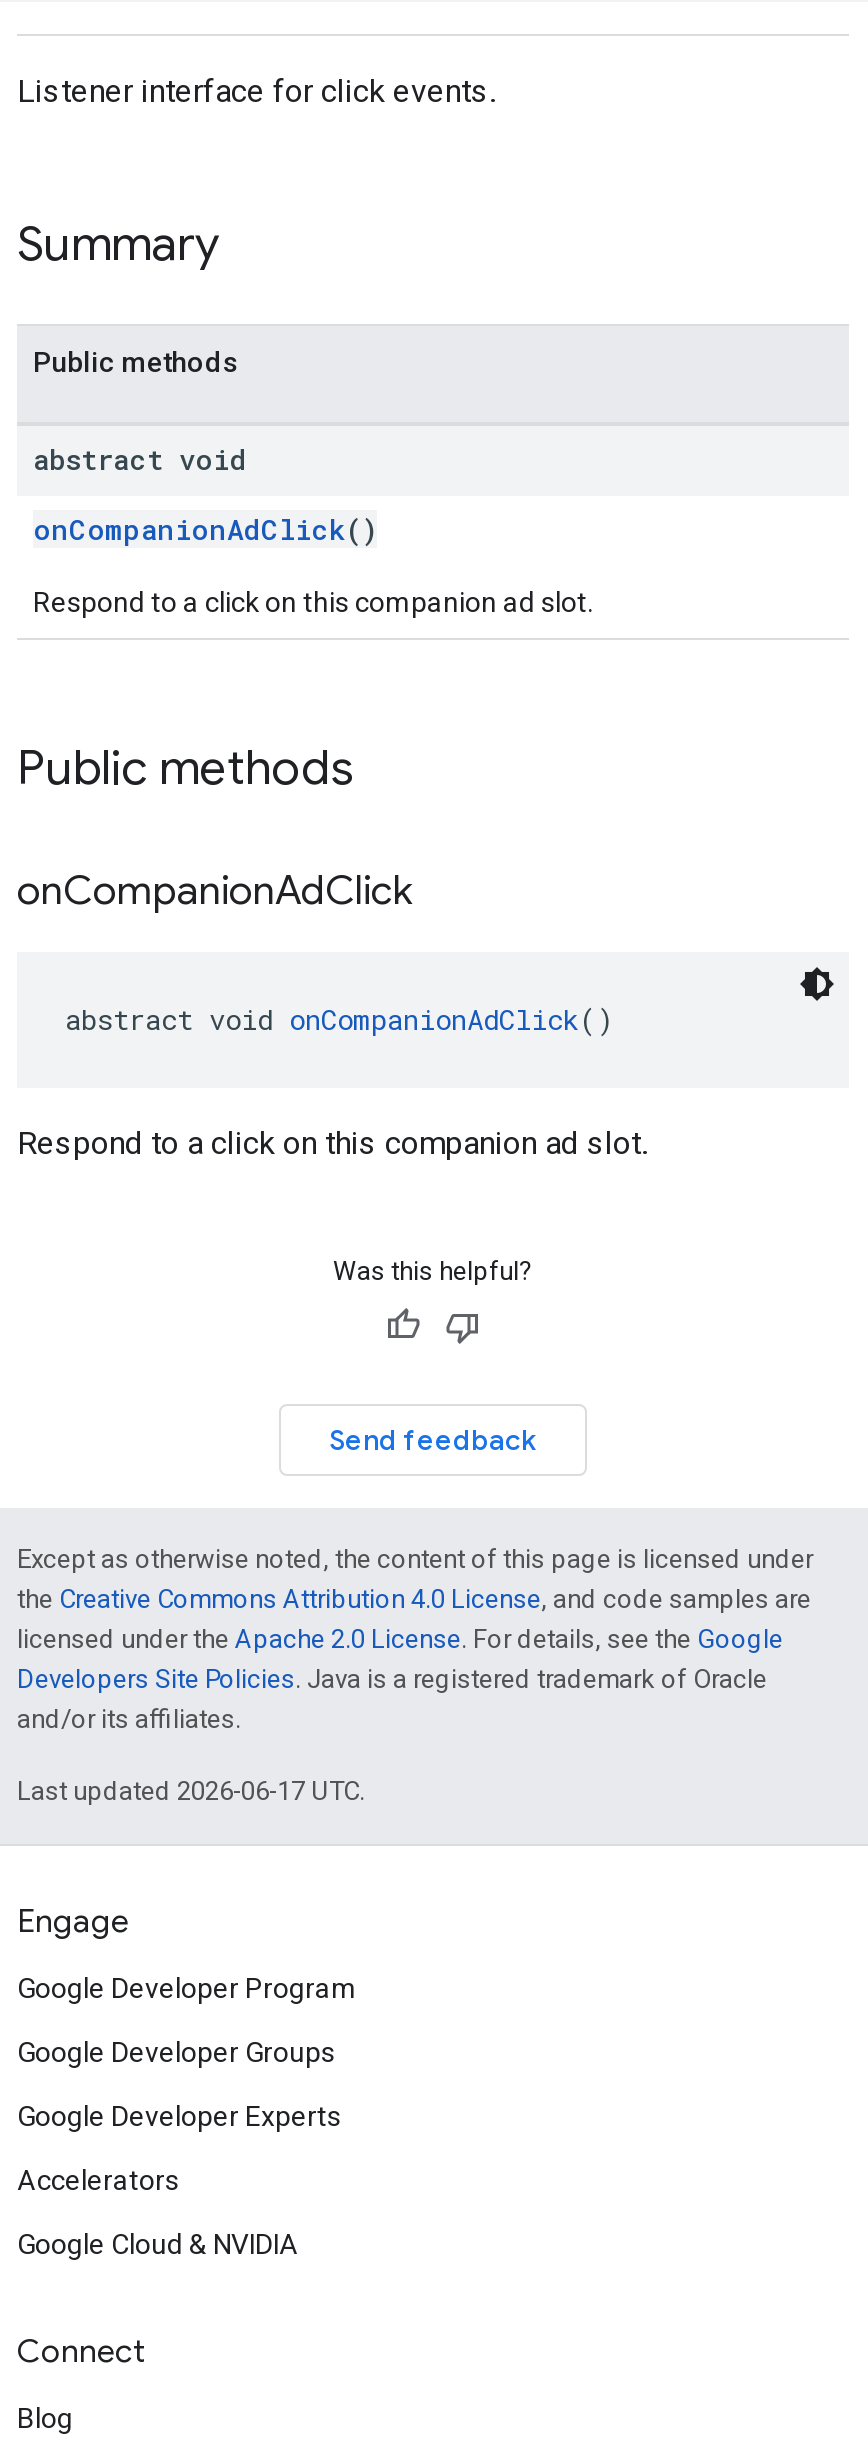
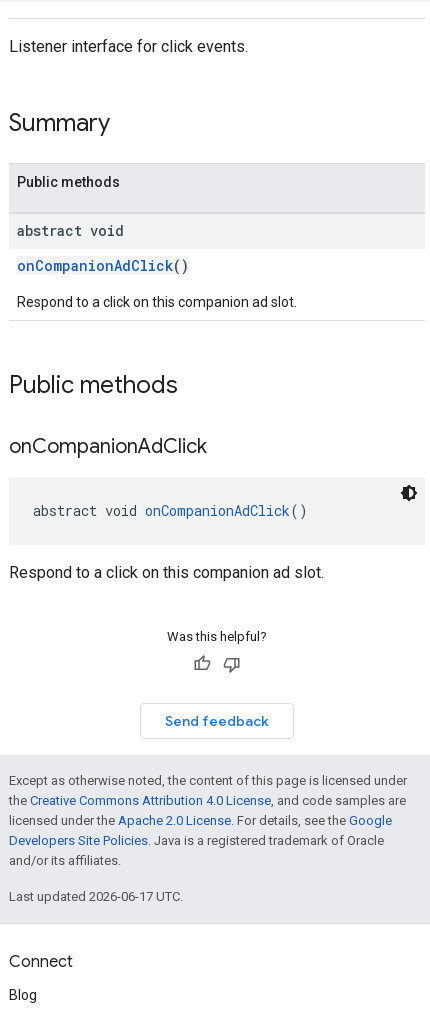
- Engage
- Google Developer Program
- Google Developer Groups
- Google Developer Experts
- Accelerators
- Google Cloud & NVIDIA
